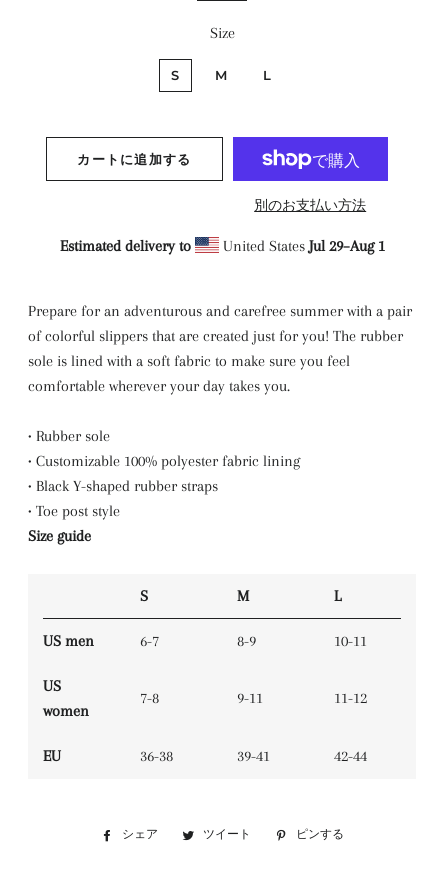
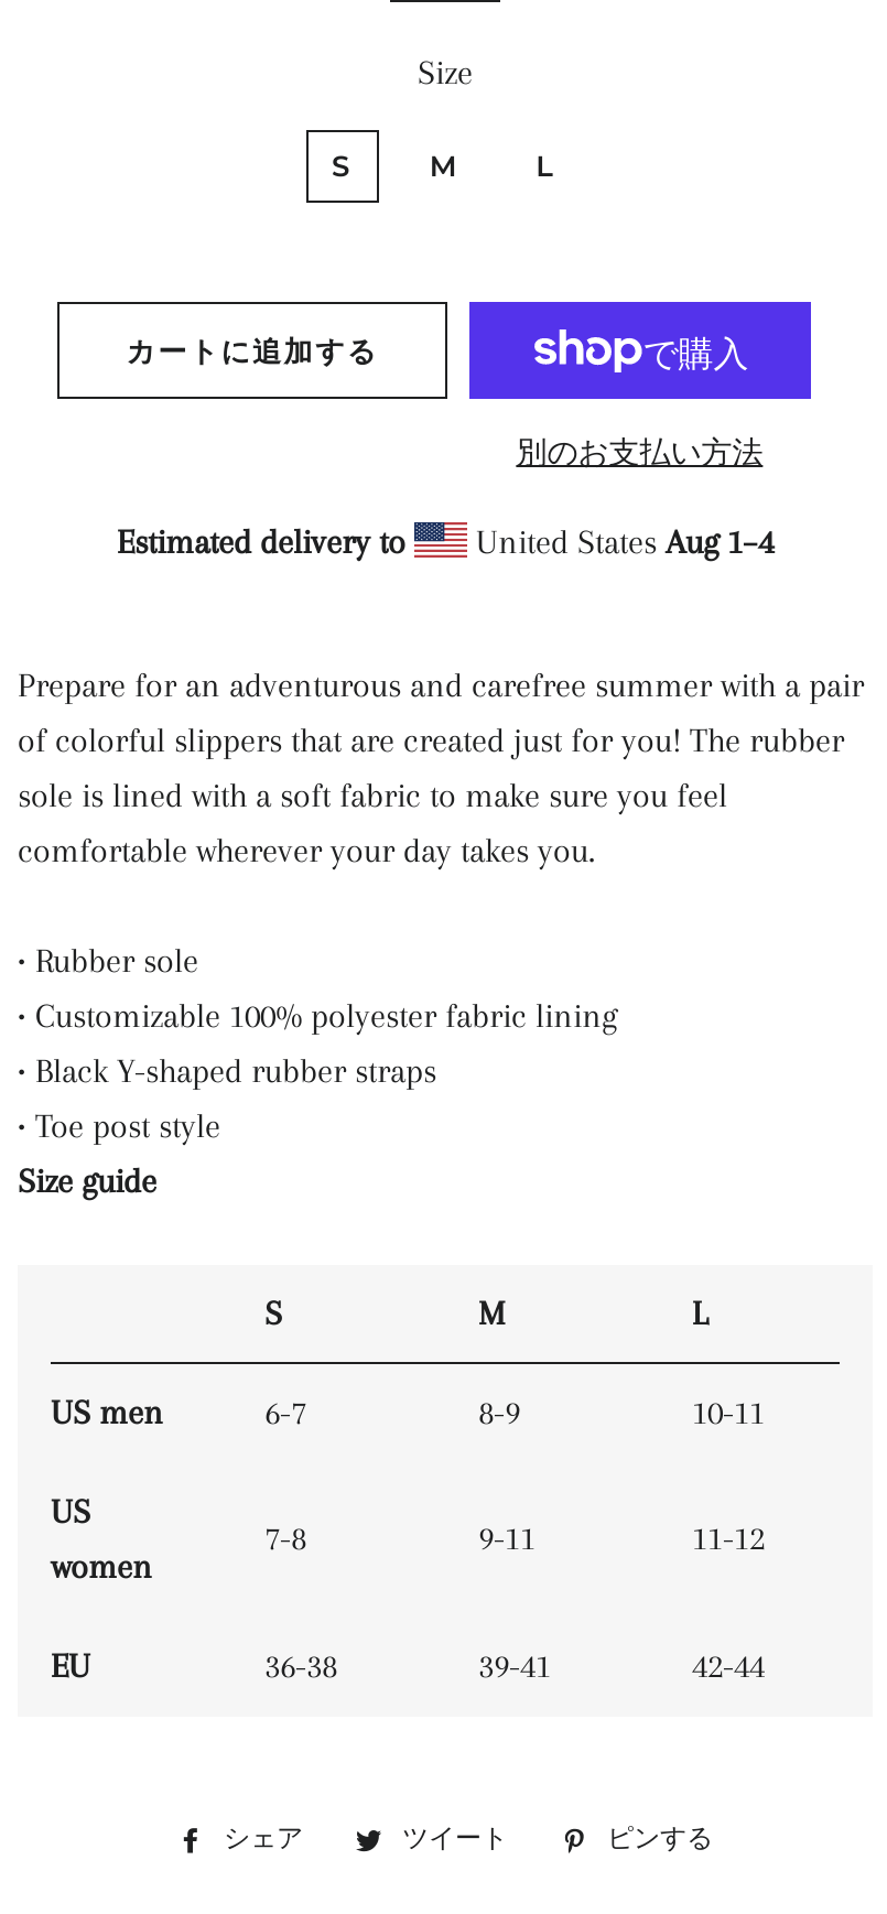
- United States Jul 29–Aug 1
+ United States Aug 1–4
